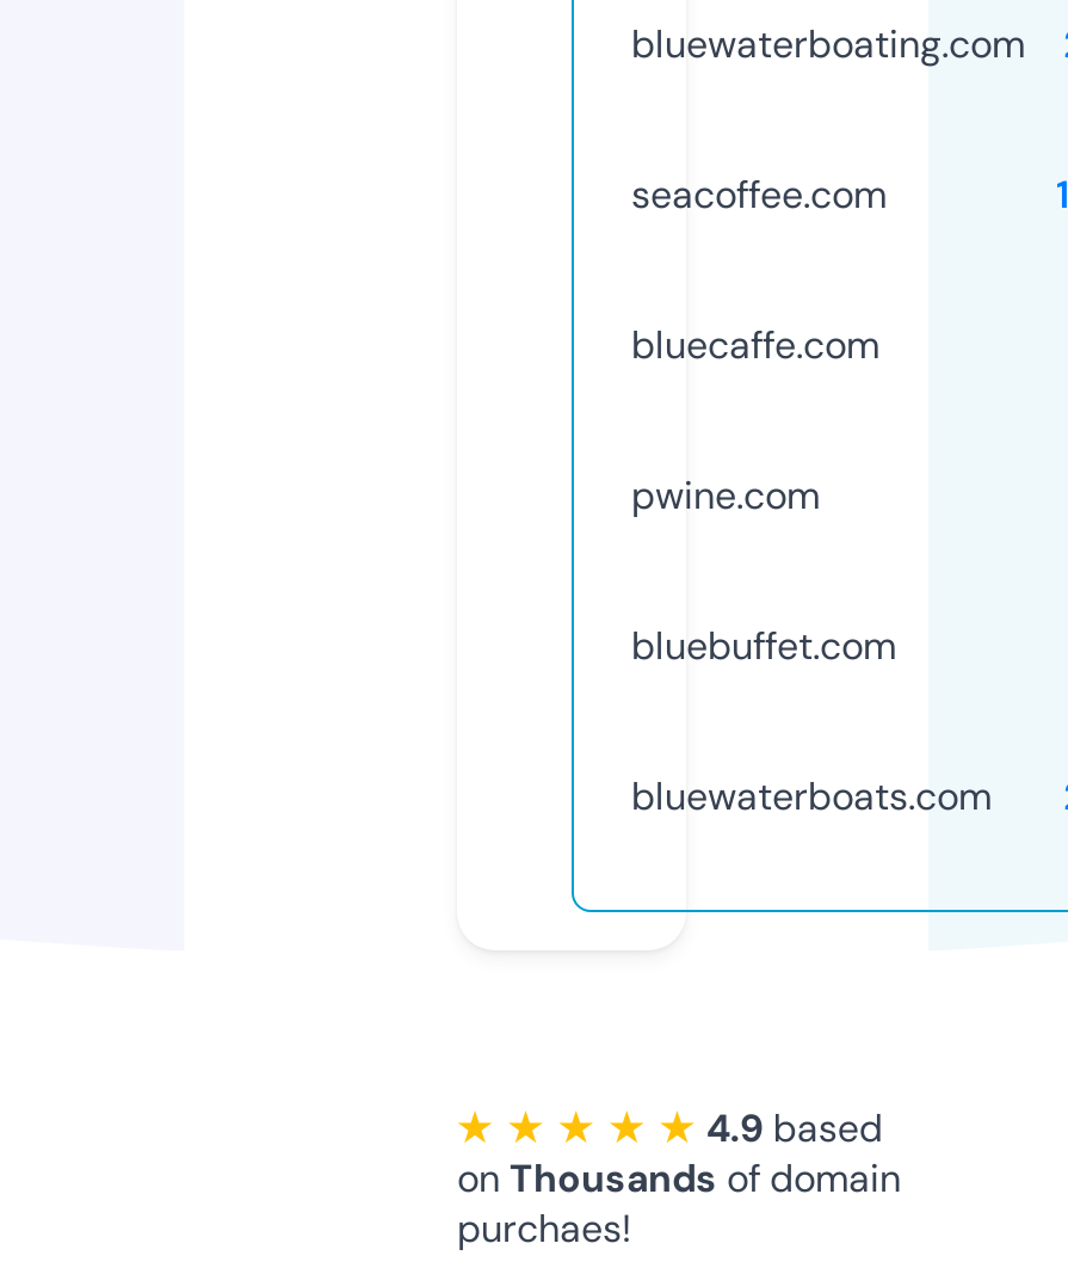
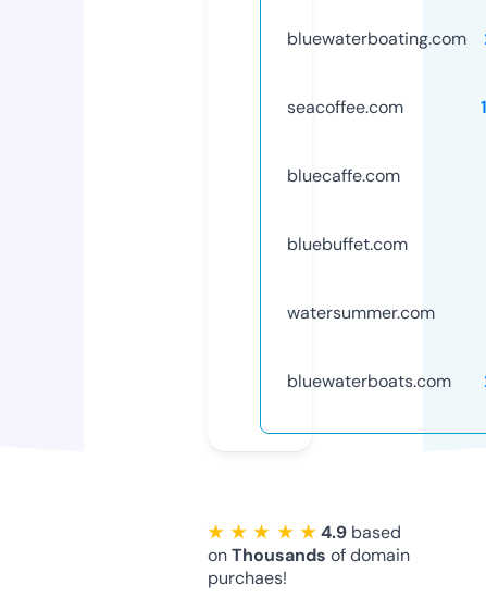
- pwine.com

moved up: bluebuffet.com

+ watersummer.com
